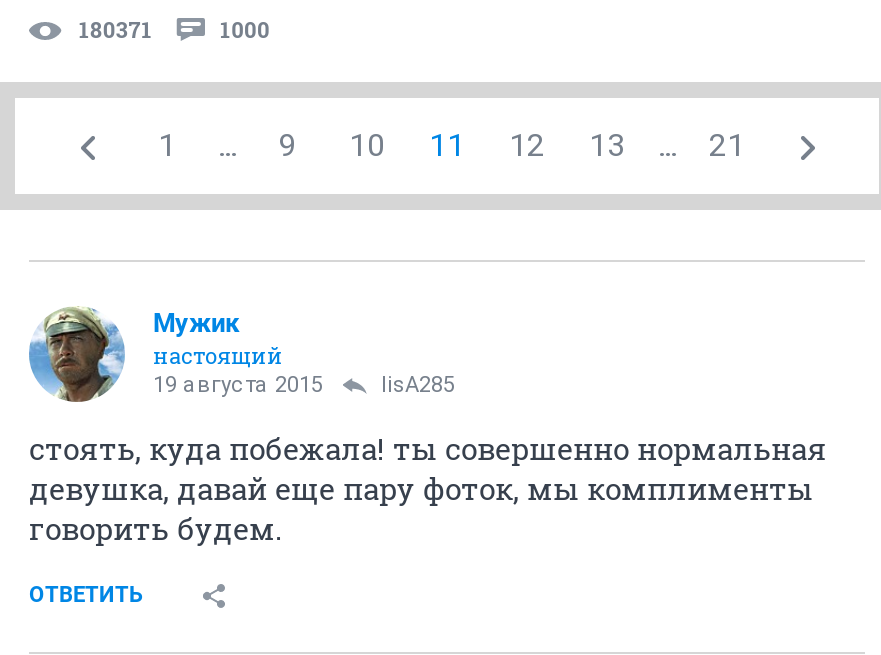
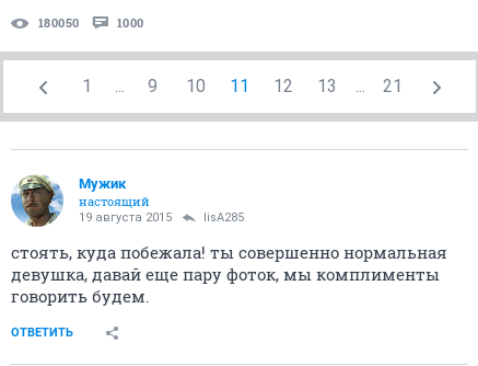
- 180371
+ 180050
